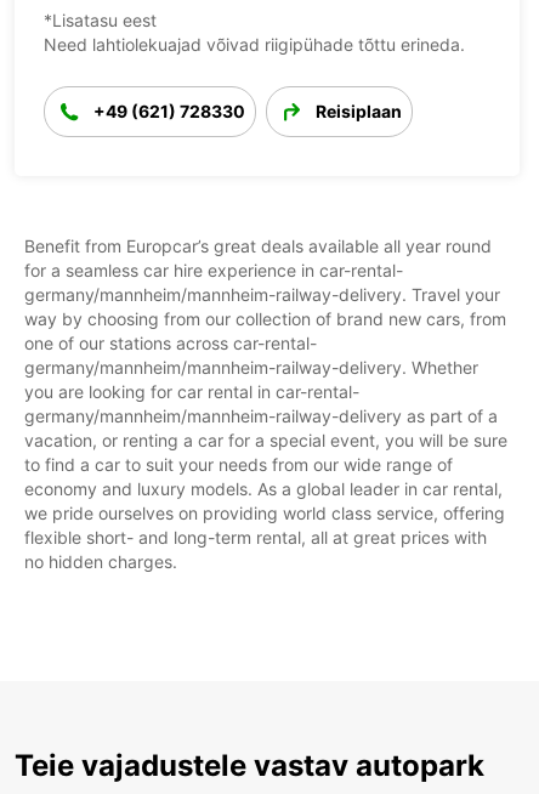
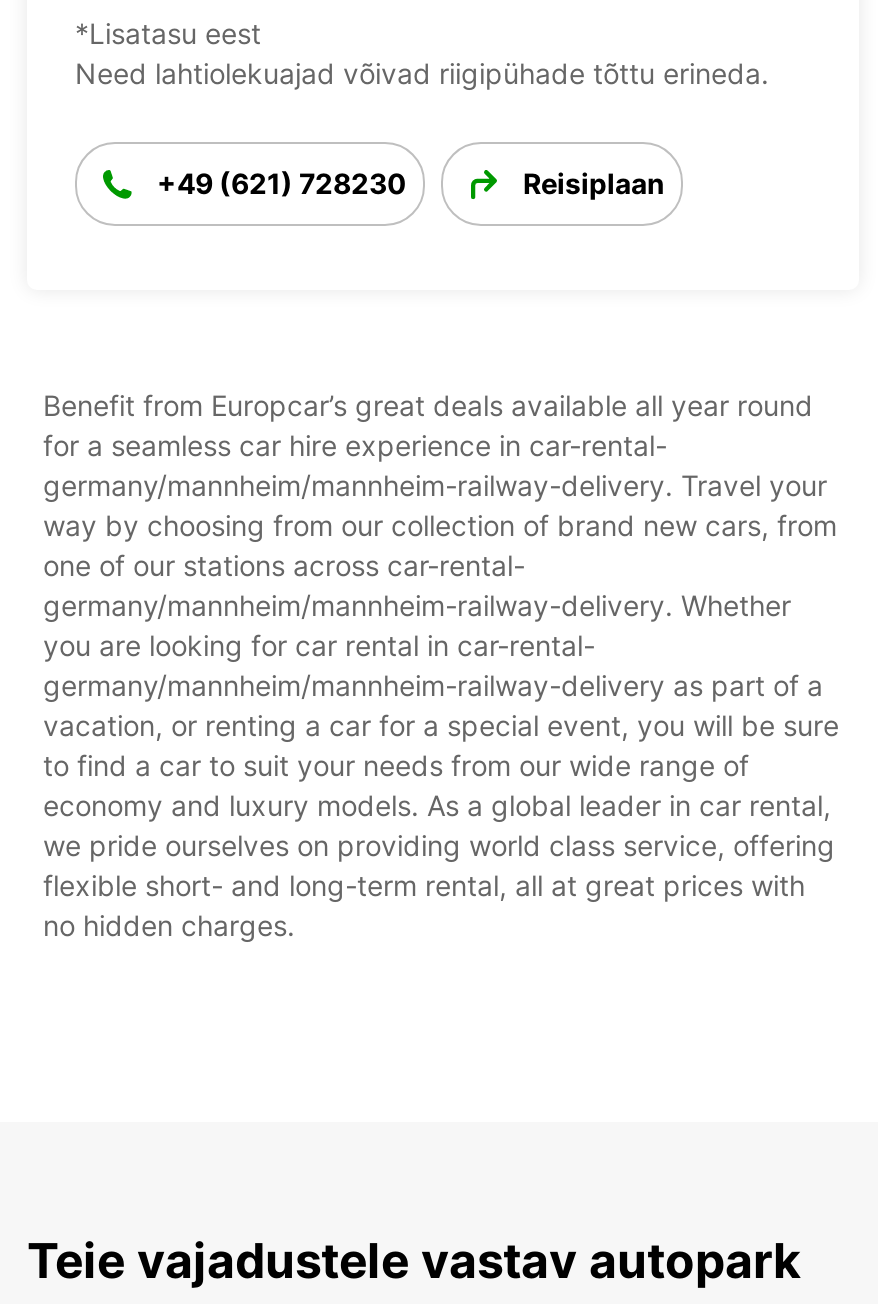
- +49 (621) 728330
+ +49 (621) 728230
